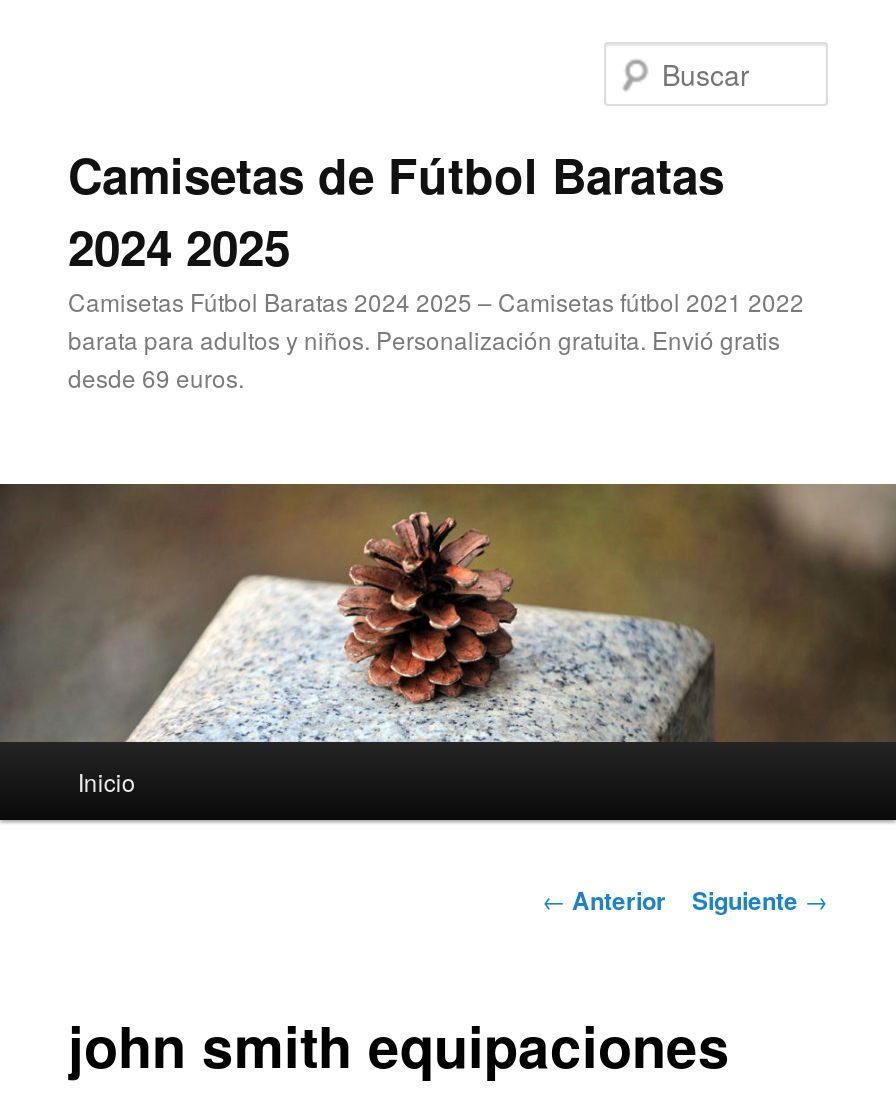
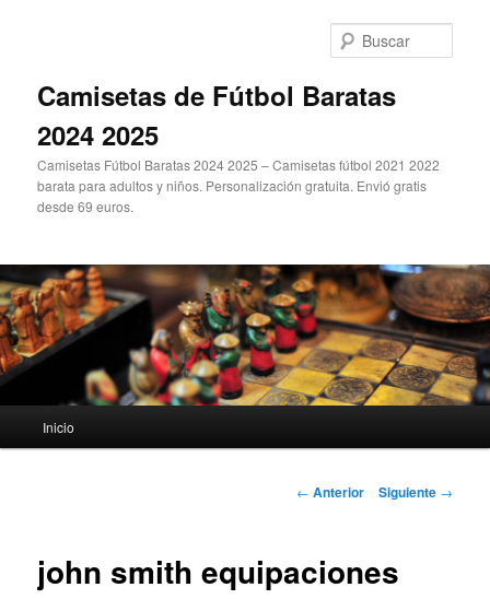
- [image]
+ [image]
